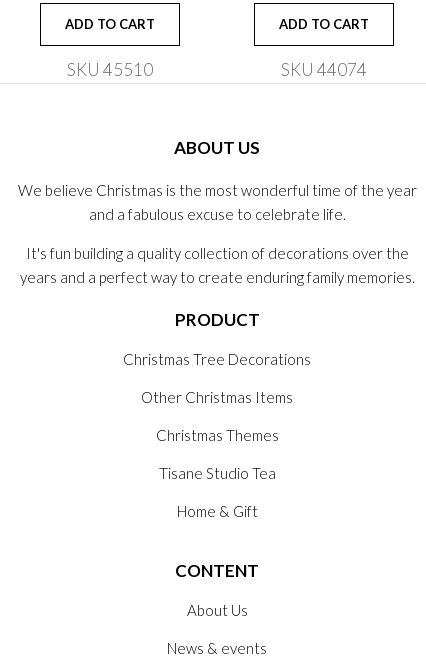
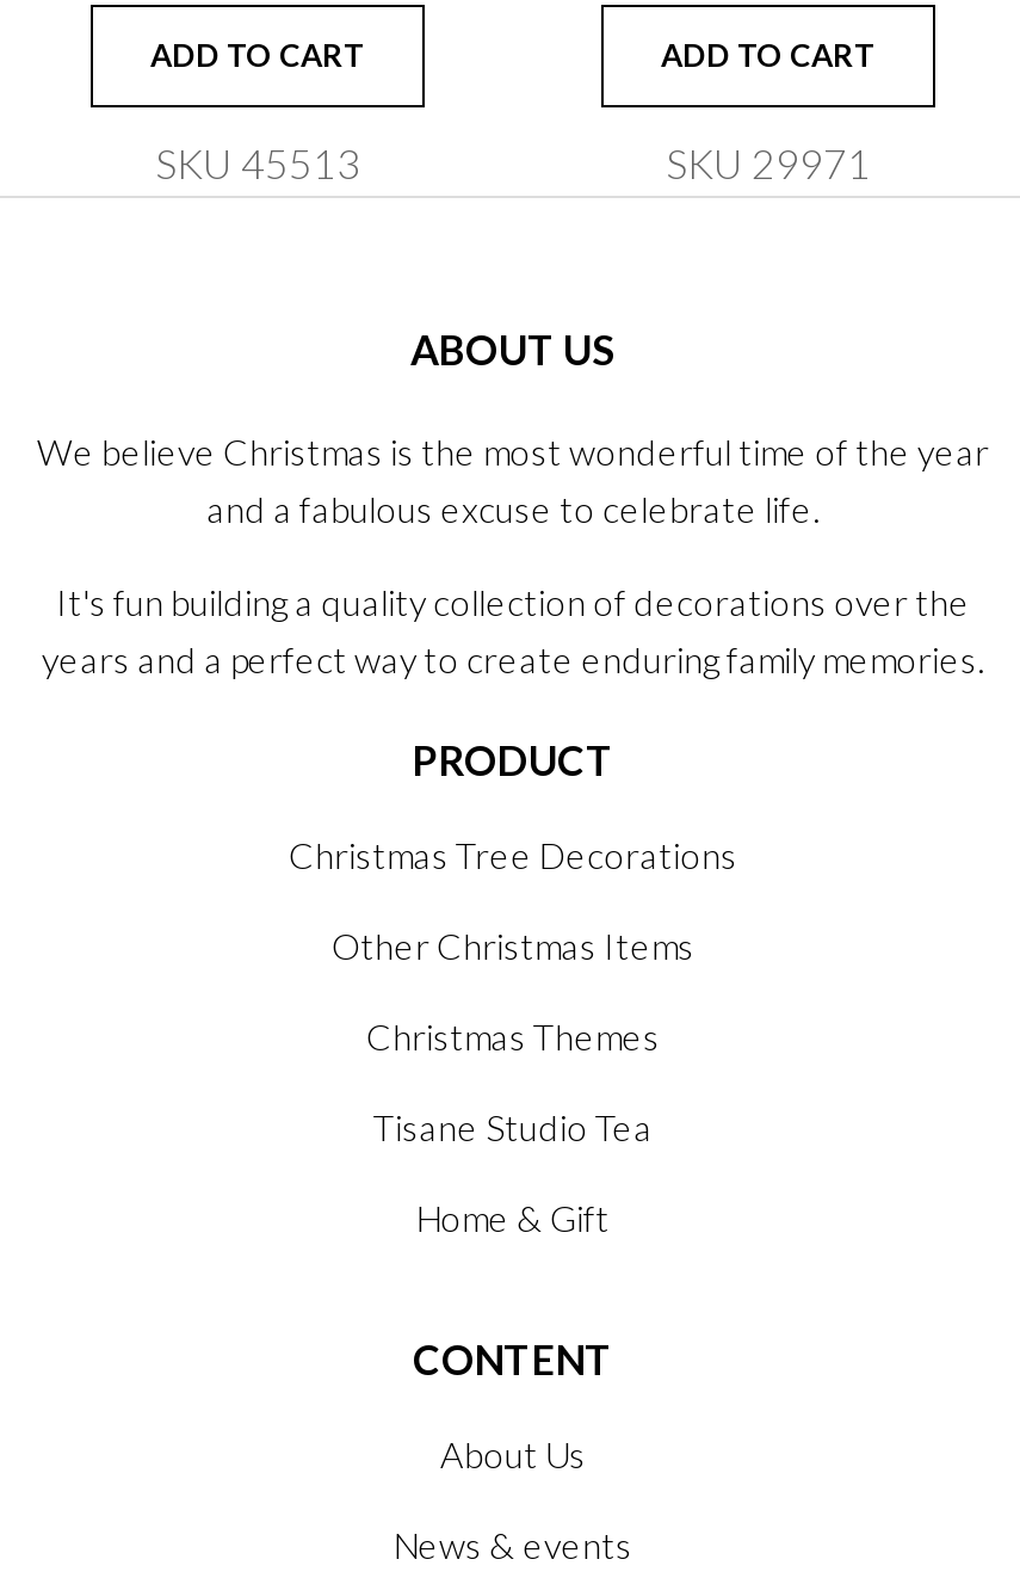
- SKU 45510
+ SKU 45513

- SKU 44074
+ SKU 29971
